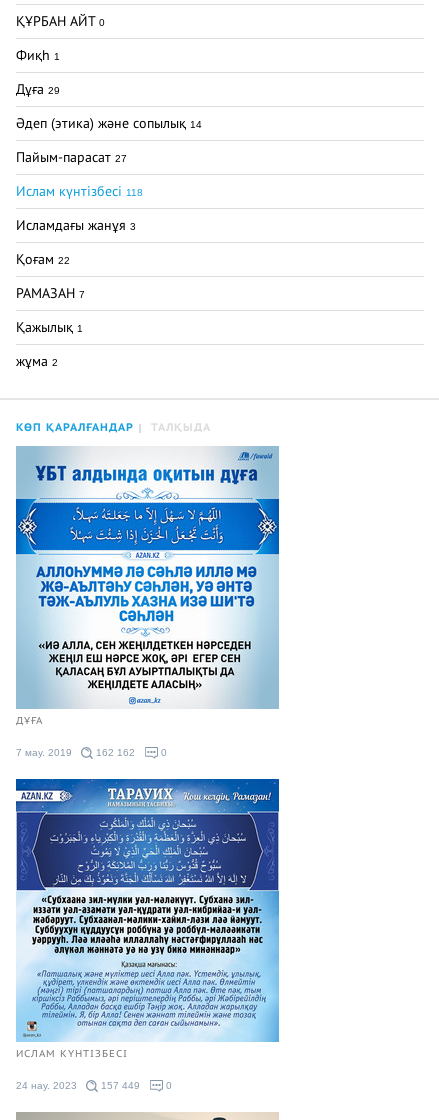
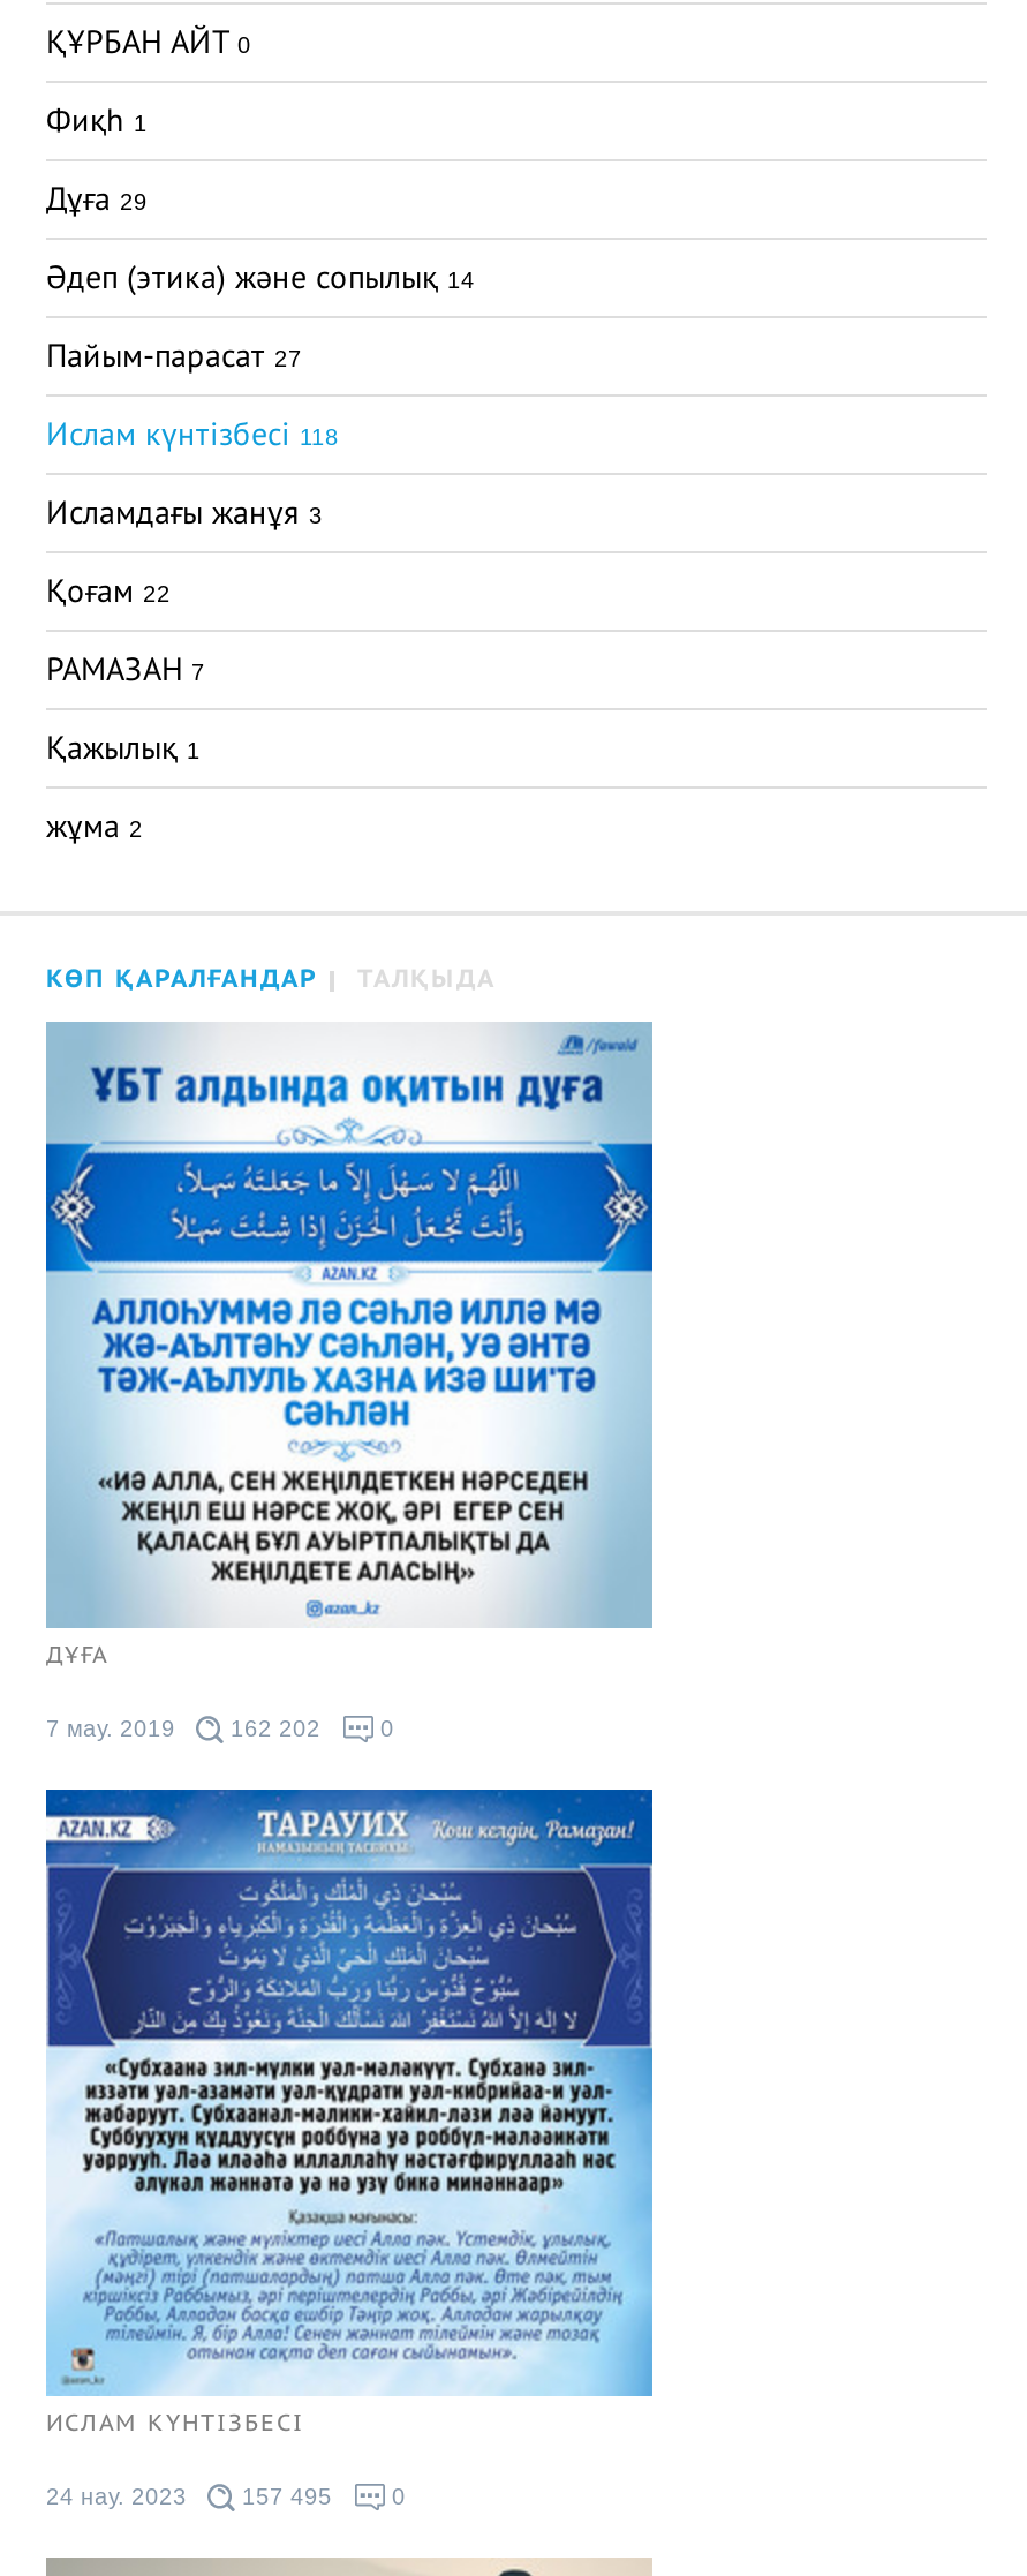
- 7 мау. 2019 162 162
+ 7 мау. 2019 162 202

- 24 нау. 2023 157 449
+ 24 нау. 2023 157 495
